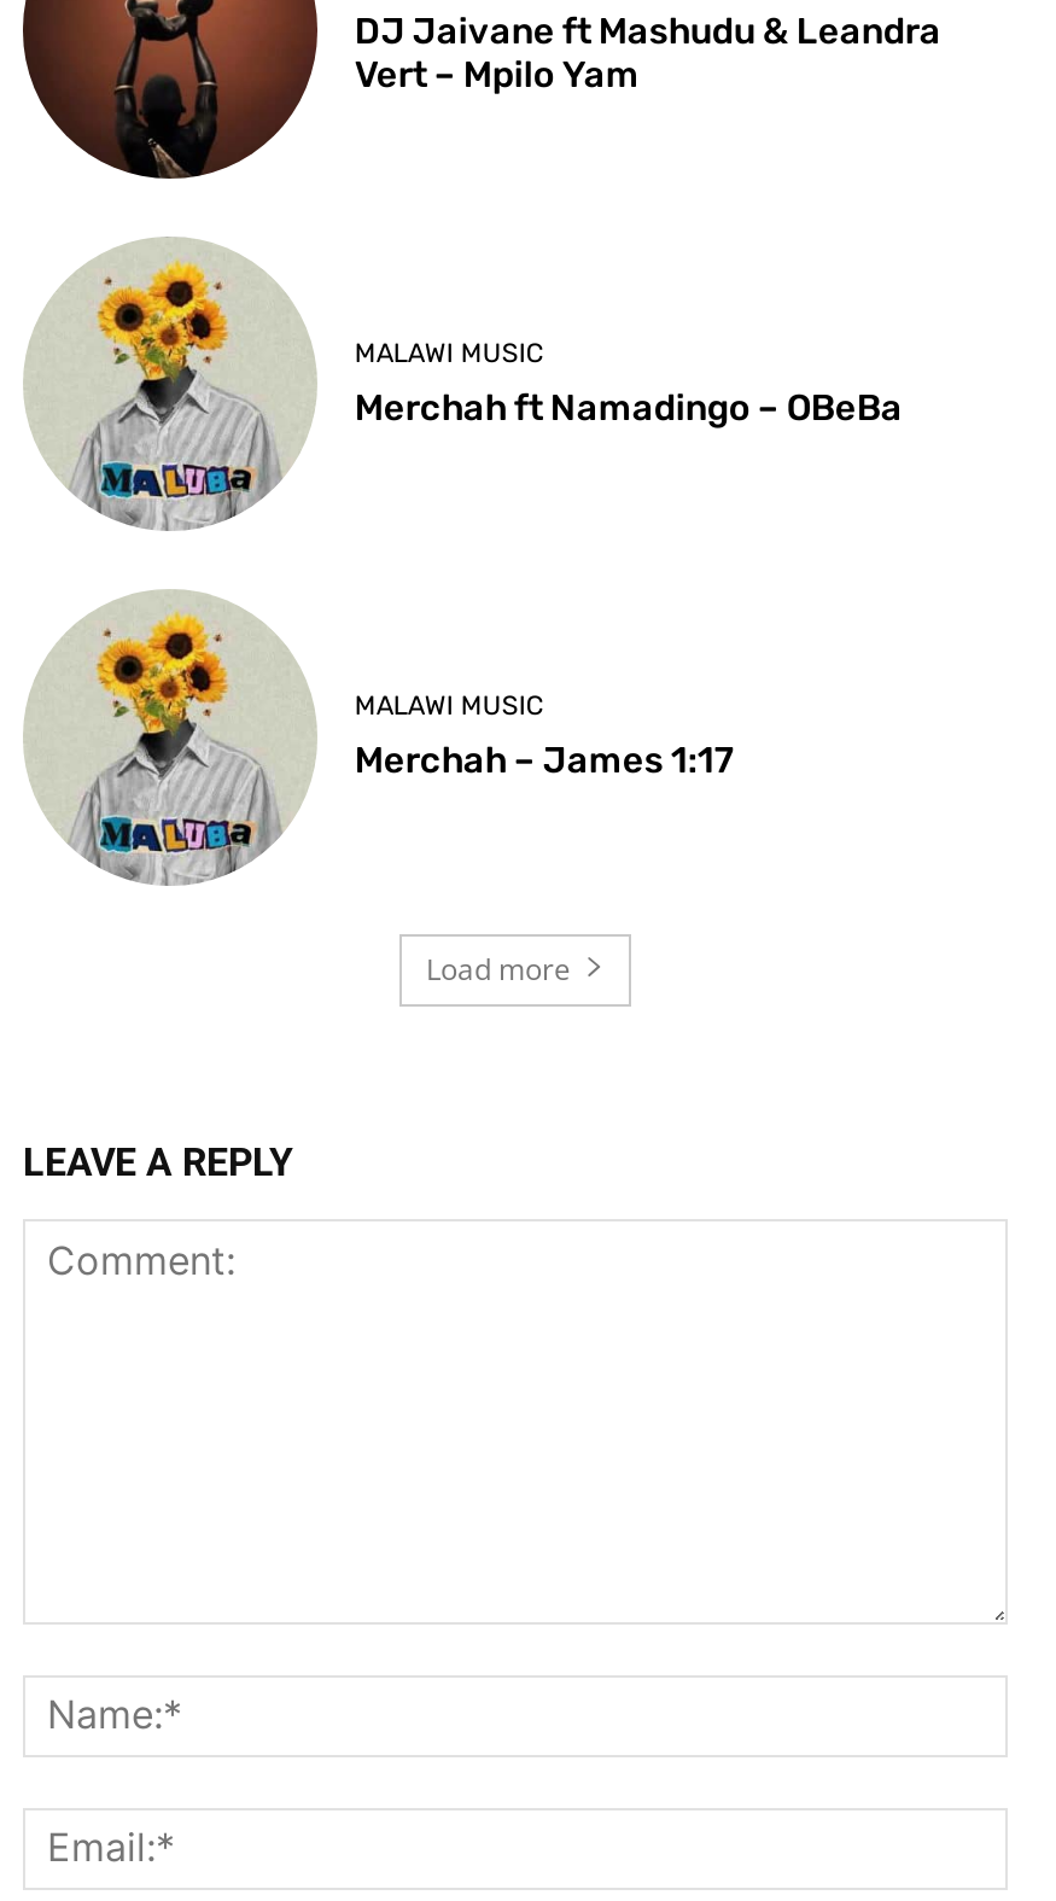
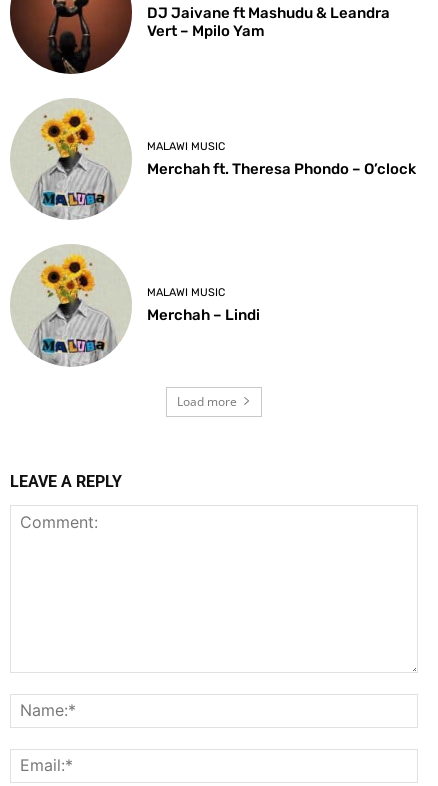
- Merchah ft Namadingo – OBeBa
+ Merchah ft. Theresa Phondo – O’clock

- Merchah – James 1:17
+ Merchah – Lindi
